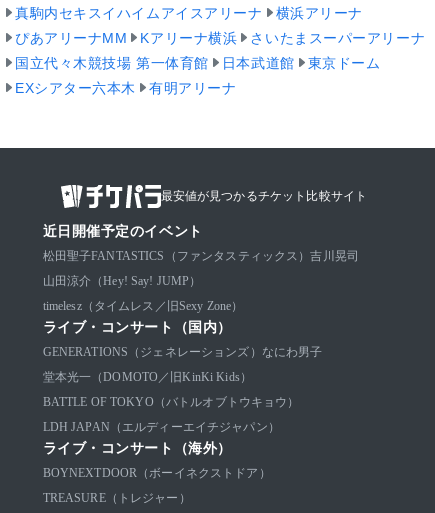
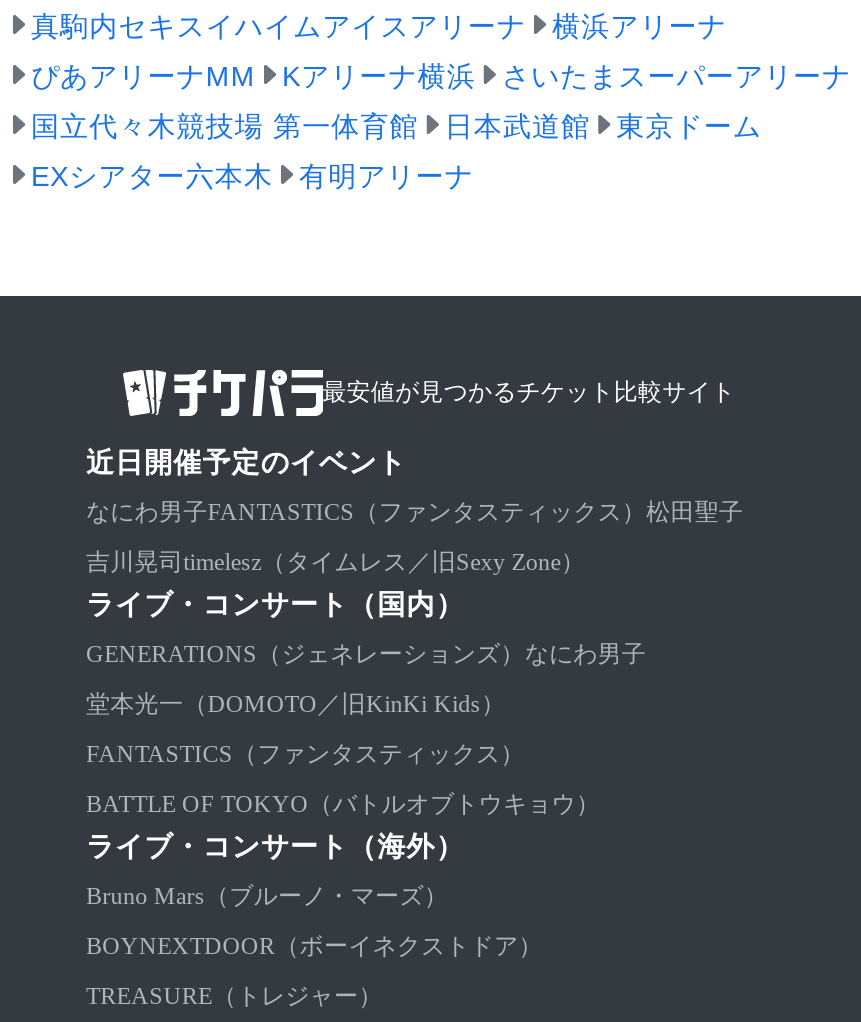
- 松田聖子FANTASTICS（ファンタスティックス）吉川晃司
- 山田涼介（Hey! Say! JUMP）
- timelesz（タイムレス／旧Sexy Zone）
+ なにわ男子FANTASTICS（ファンタスティックス）松田聖子
+ 吉川晃司timelesz（タイムレス／旧Sexy Zone）

moved up: ライブ・コンサート（国内） | GENERATIONS（ジェネレーションズ）なにわ男子 | 堂本光一（DOMOTO／旧KinKi Kids）

+ FANTASTICS（ファンタスティックス）

- LDH JAPAN（エルディーエイチジャパン）

moved up: ライブ・コンサート（海外）

+ Bruno Mars（ブルーノ・マーズ）
